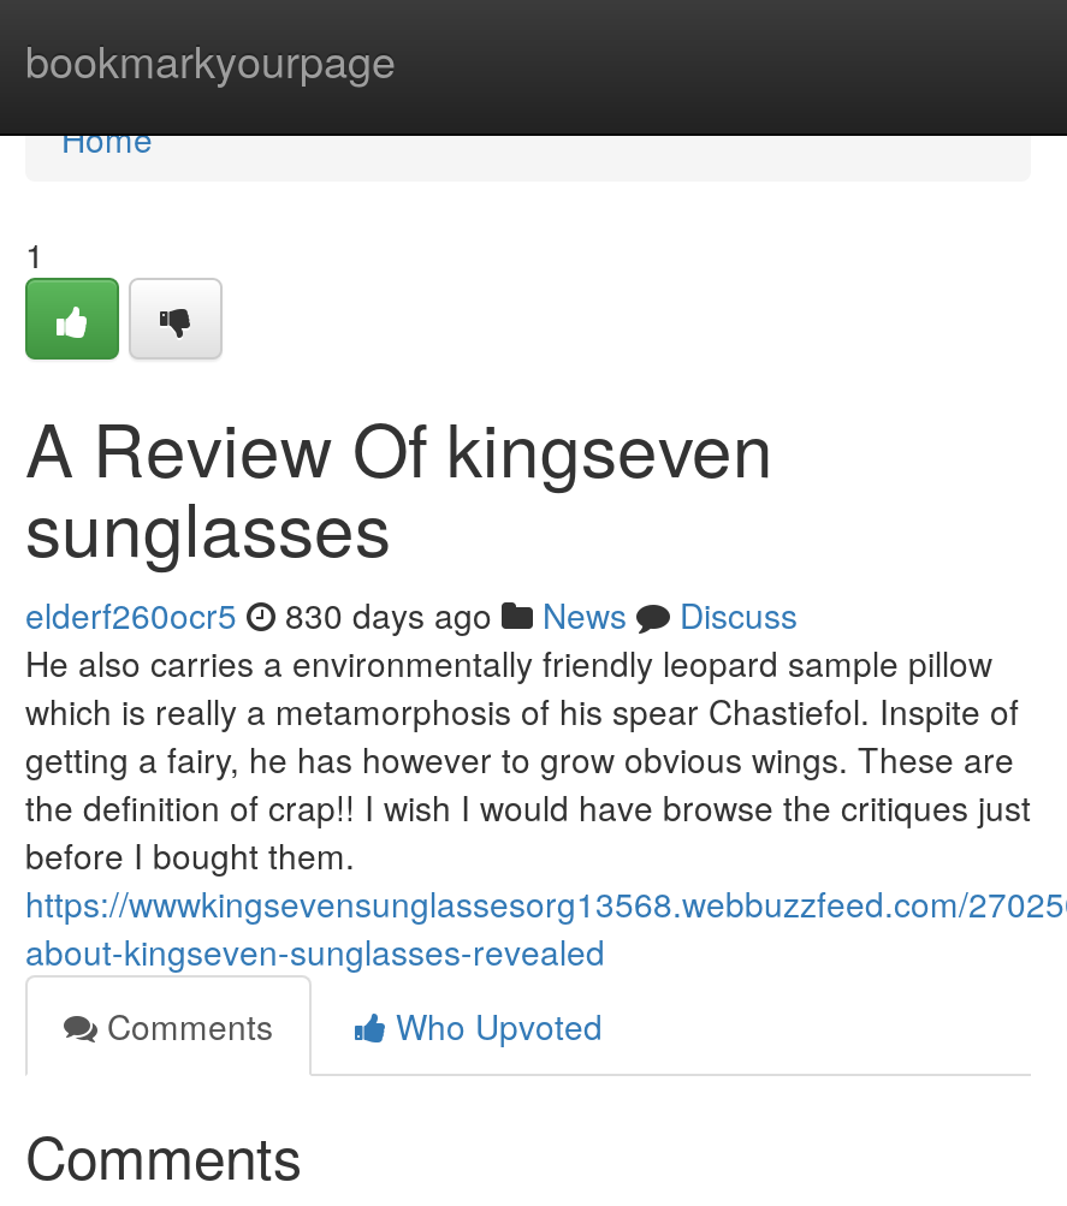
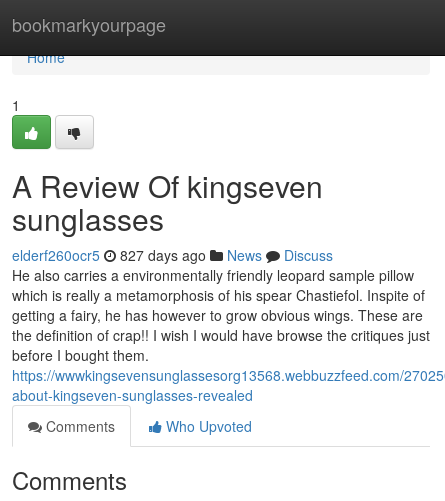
- elderf260ocr5 830 days ago News Discuss
+ elderf260ocr5 827 days ago News Discuss
